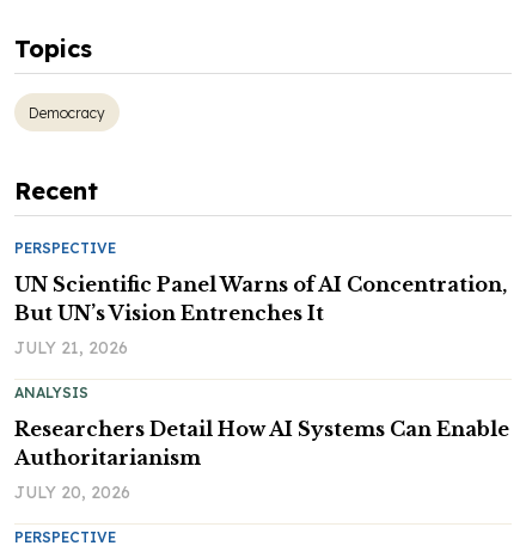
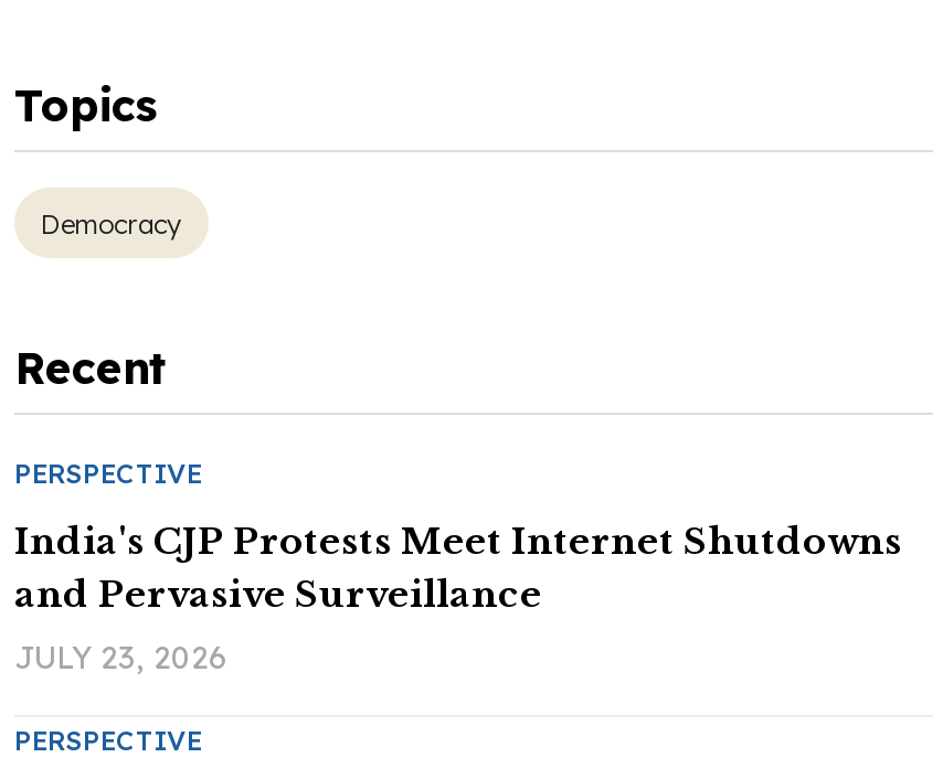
- UN Scientific Panel Warns of AI Concentration,
- But UN’s Vision Entrenches It
- JULY 21, 2026
- ANALYSIS
- Researchers Detail How AI Systems Can Enable
- Authoritarianism
- JULY 20, 2026
+ India's CJP Protests Meet Internet Shutdowns
+ and Pervasive Surveillance
+ JULY 23, 2026
